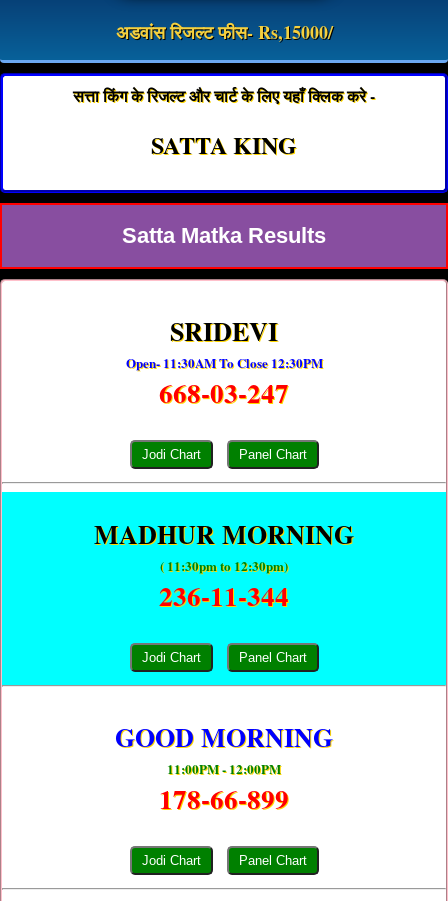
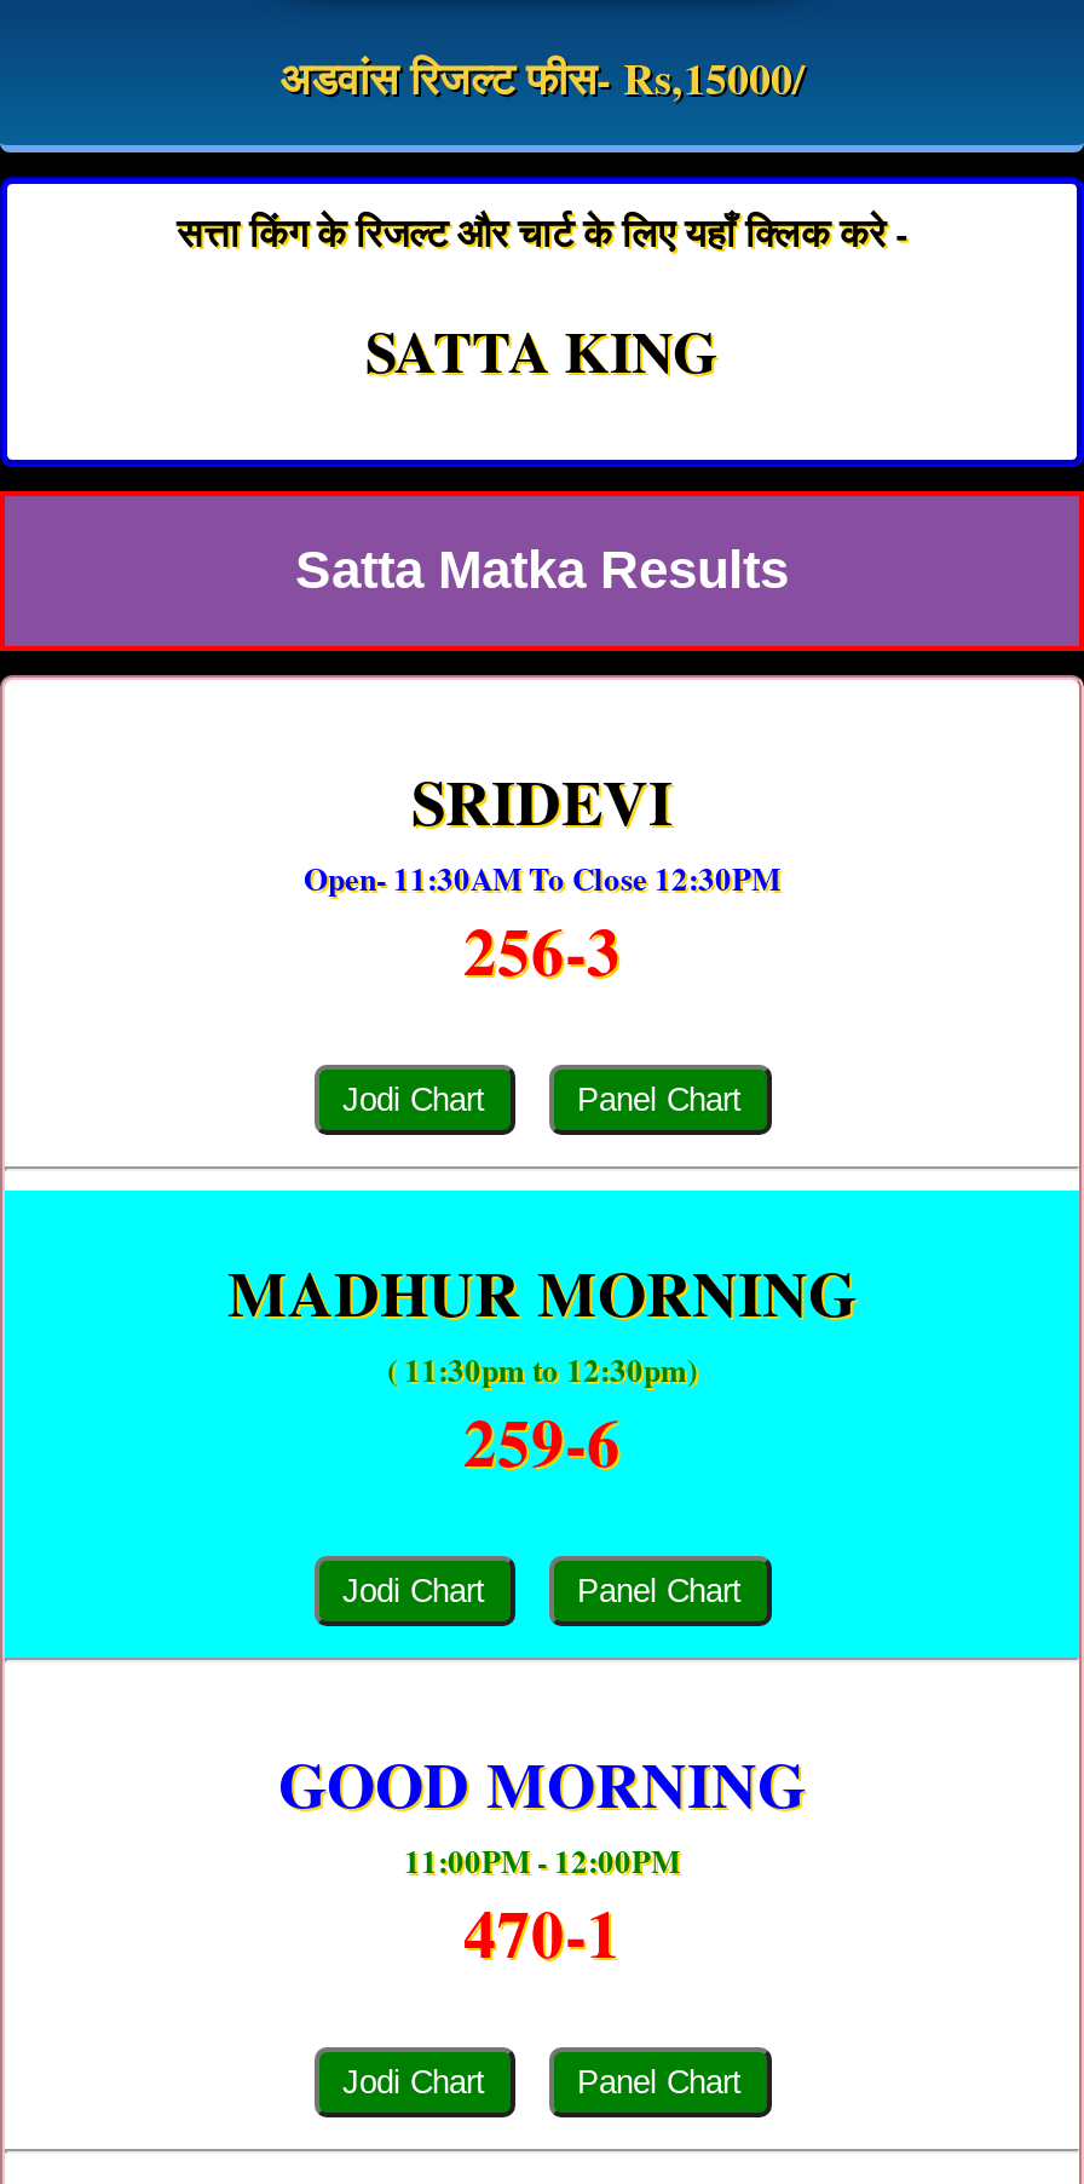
- 668-03-247
+ 256-3

- 236-11-344
+ 259-6

- 178-66-899
+ 470-1
